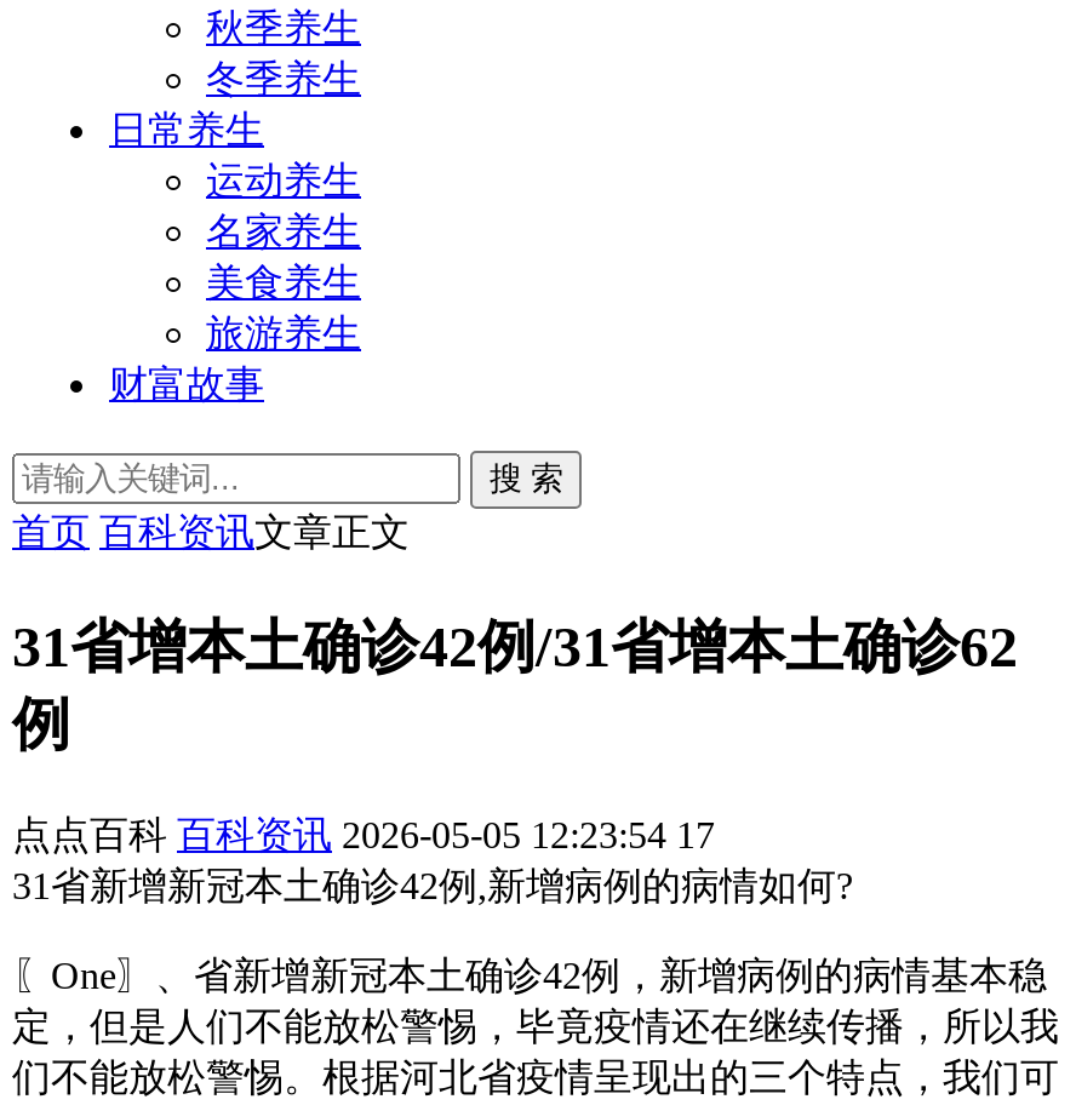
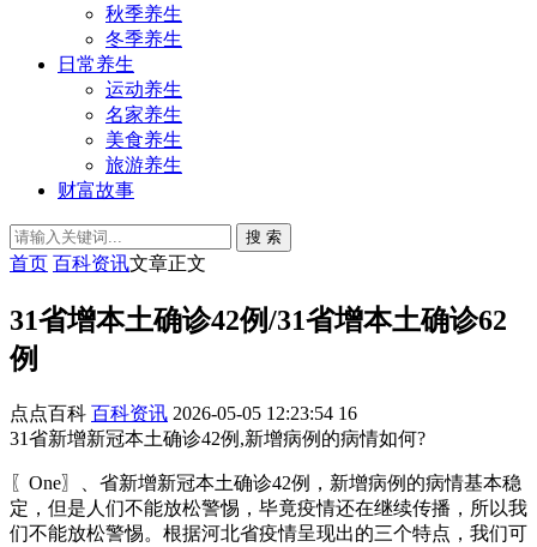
- 点点百科 百科资讯 2026-05-05 12:23:54 17
+ 点点百科 百科资讯 2026-05-05 12:23:54 16
